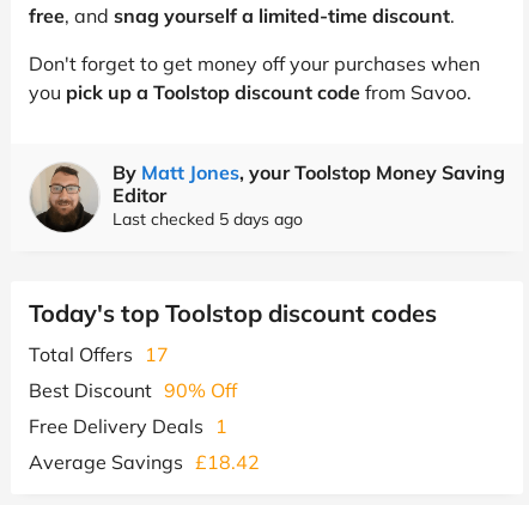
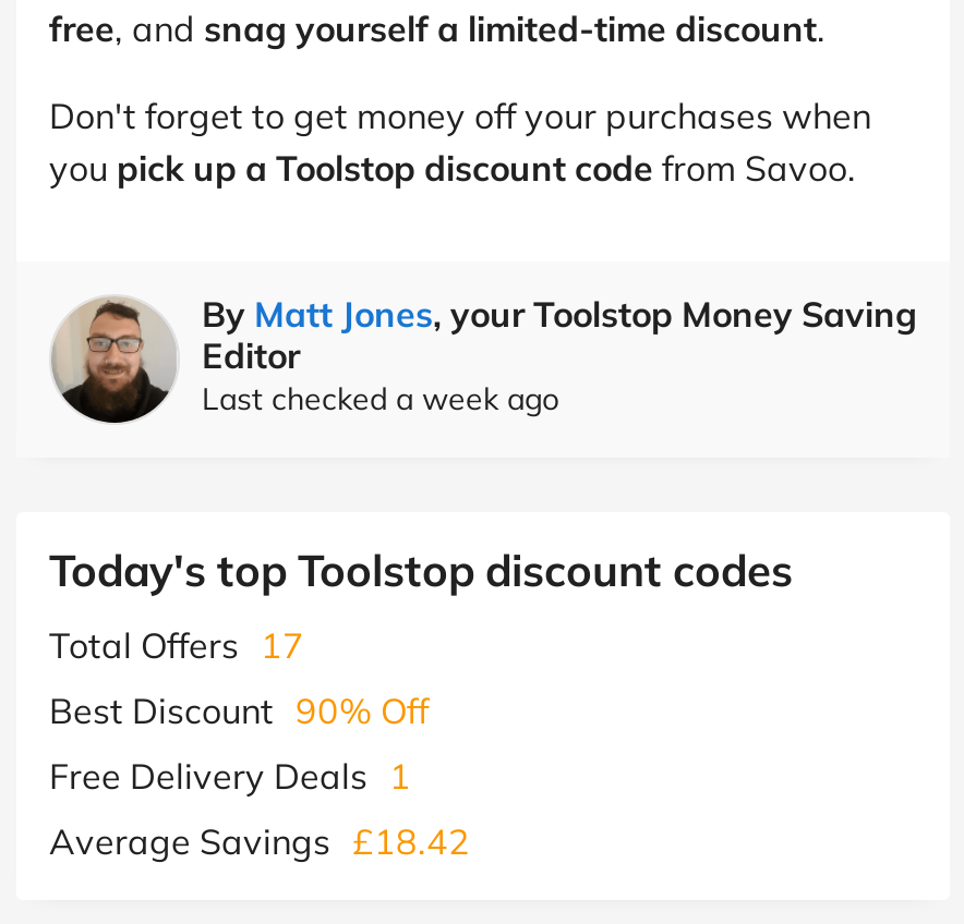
- Last checked 5 days ago
+ Last checked a week ago
